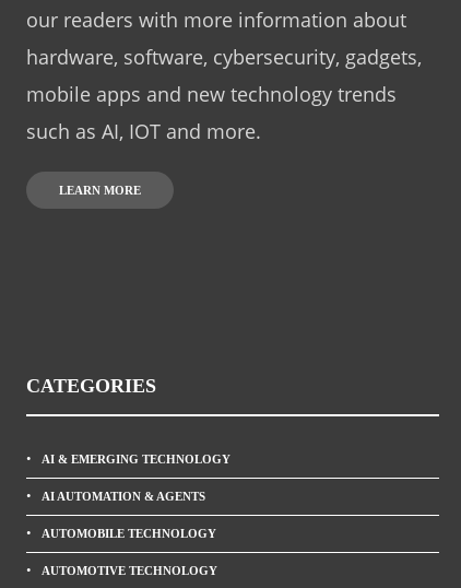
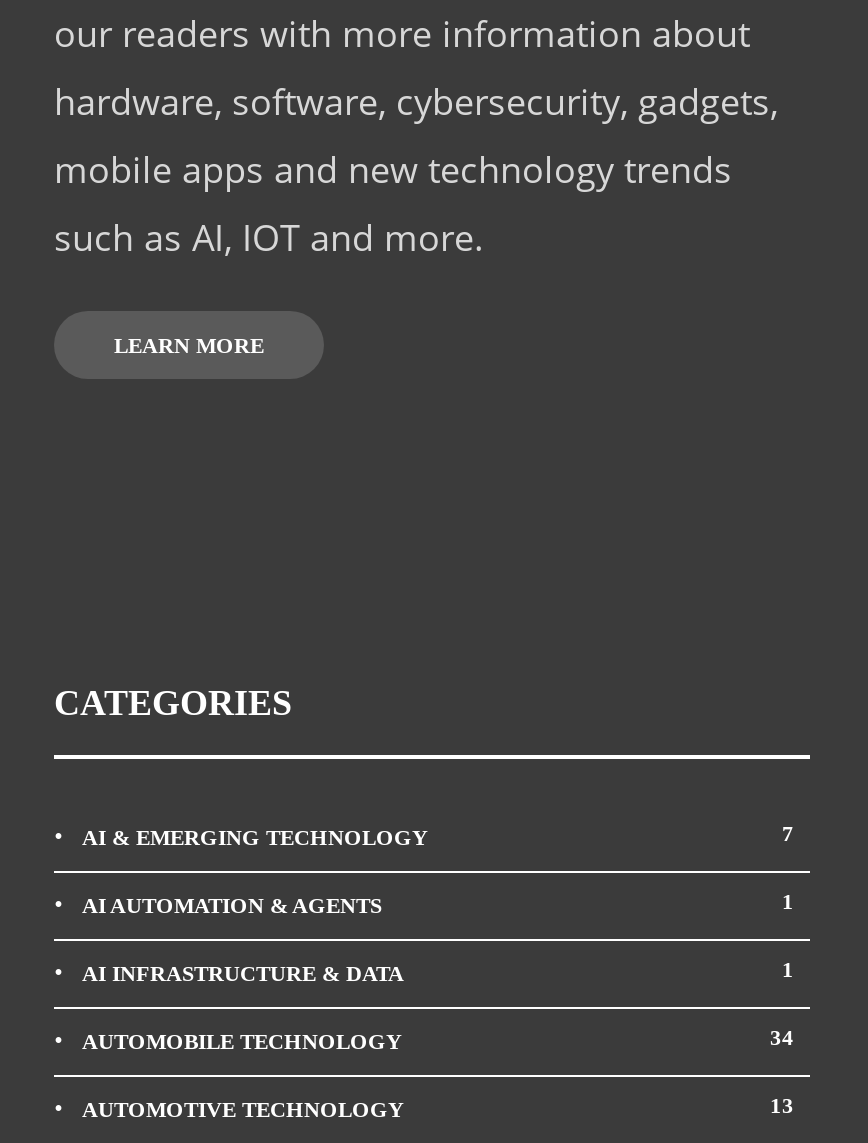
+ 7

+ 1
+ AI INFRASTRUCTURE & DATA
+ 1

+ 34

+ 13
